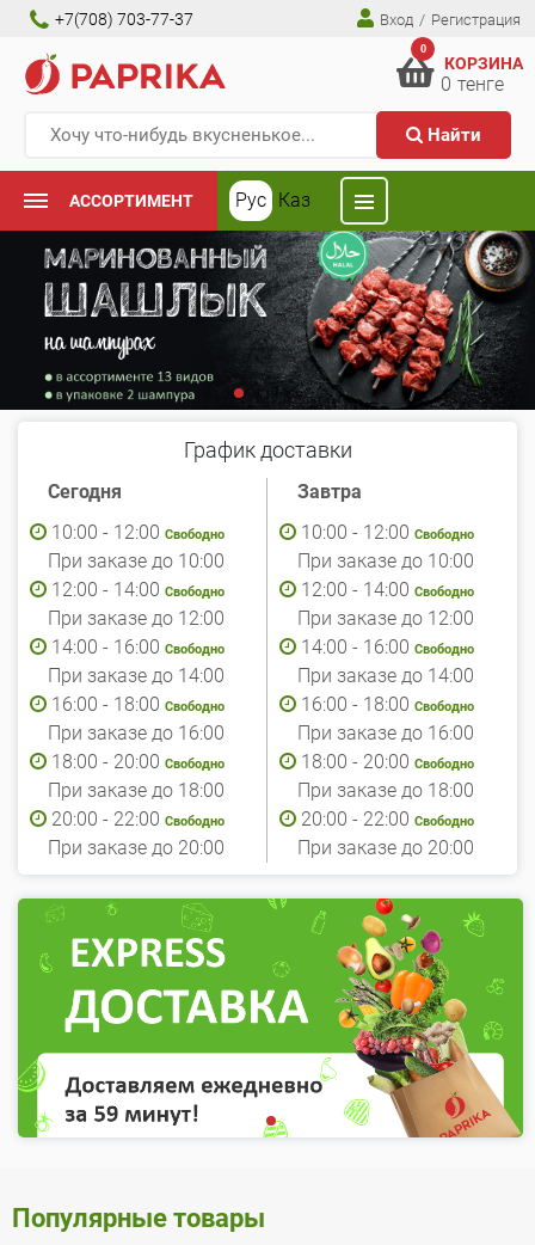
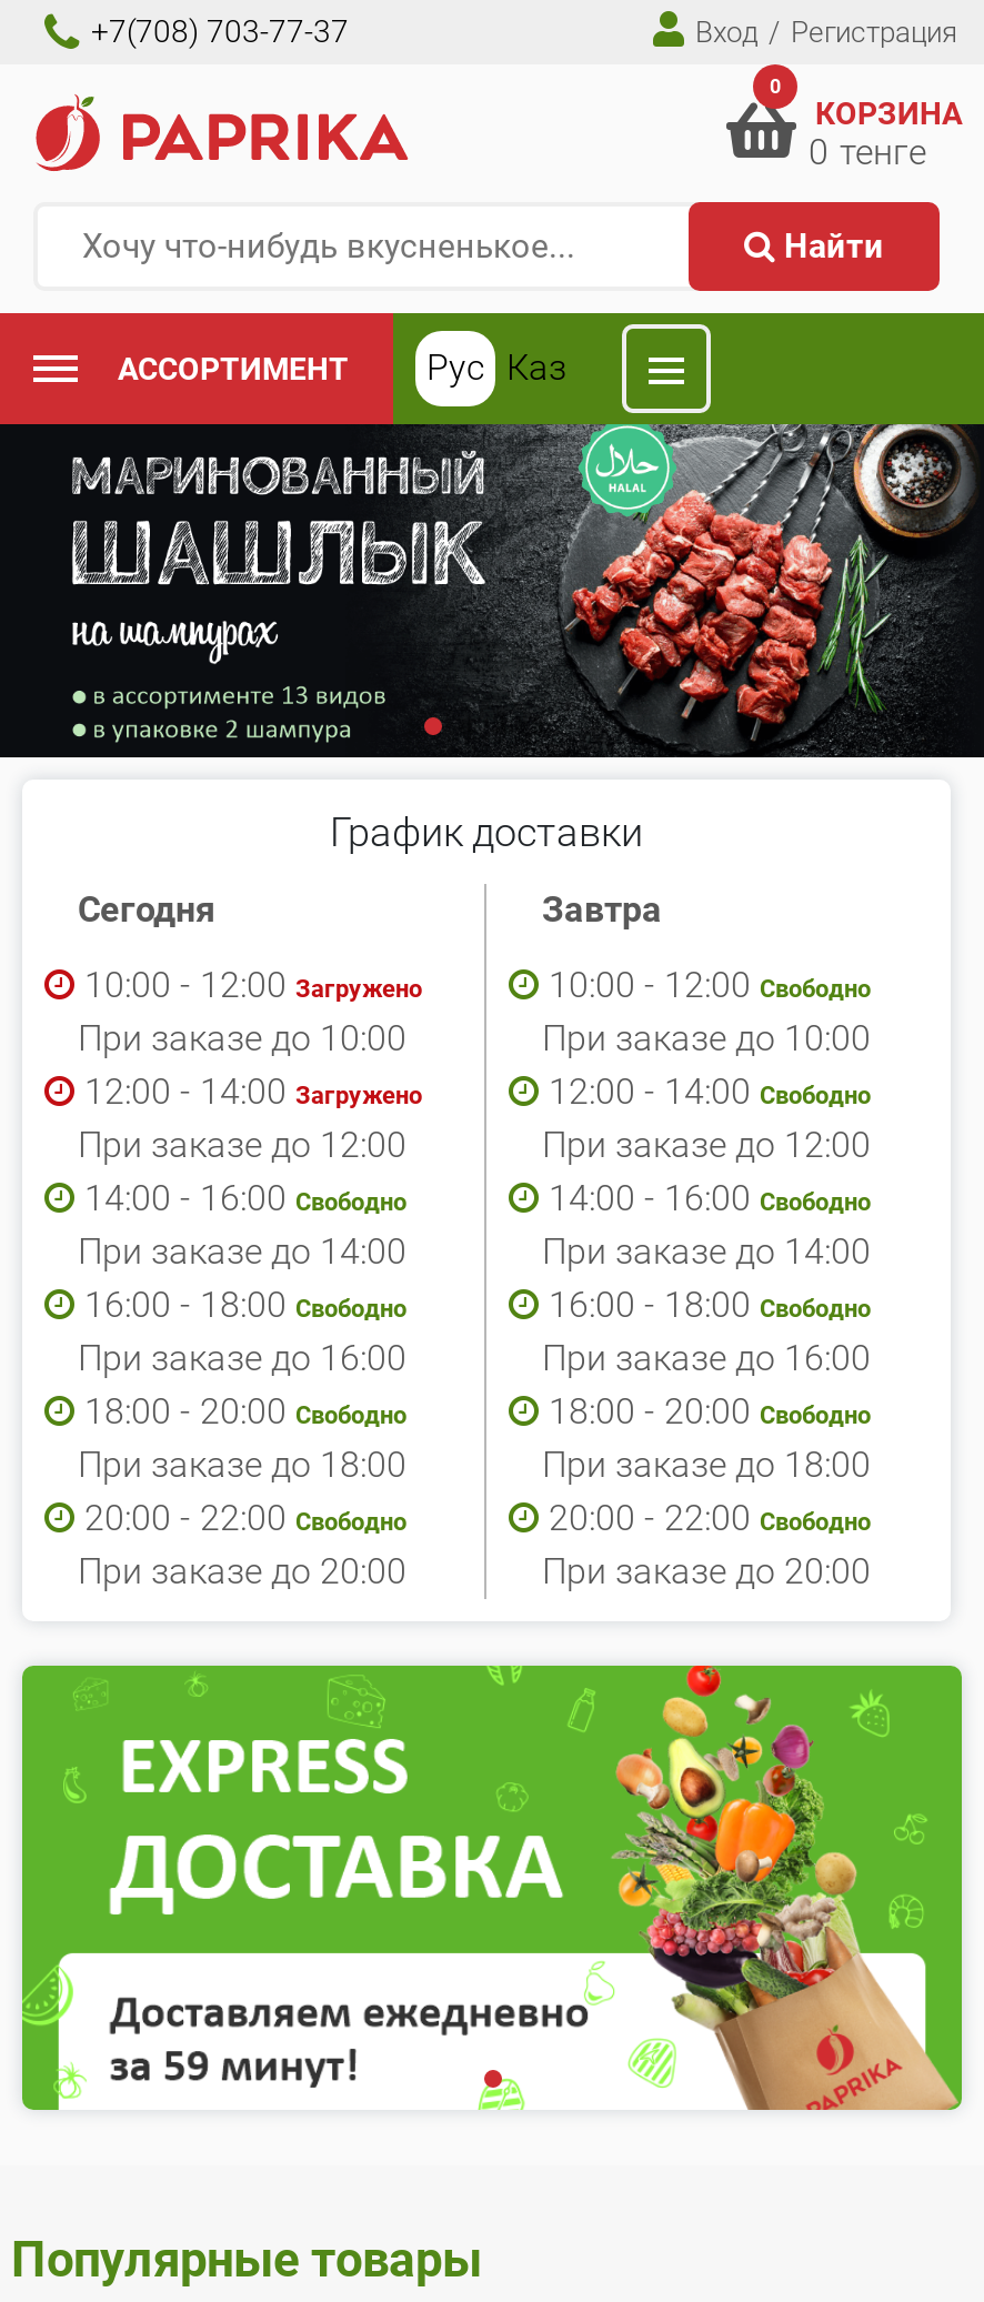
- 10:00 - 12:00 Свободно
+ 10:00 - 12:00 Загружено

- 12:00 - 14:00 Свободно
+ 12:00 - 14:00 Загружено
